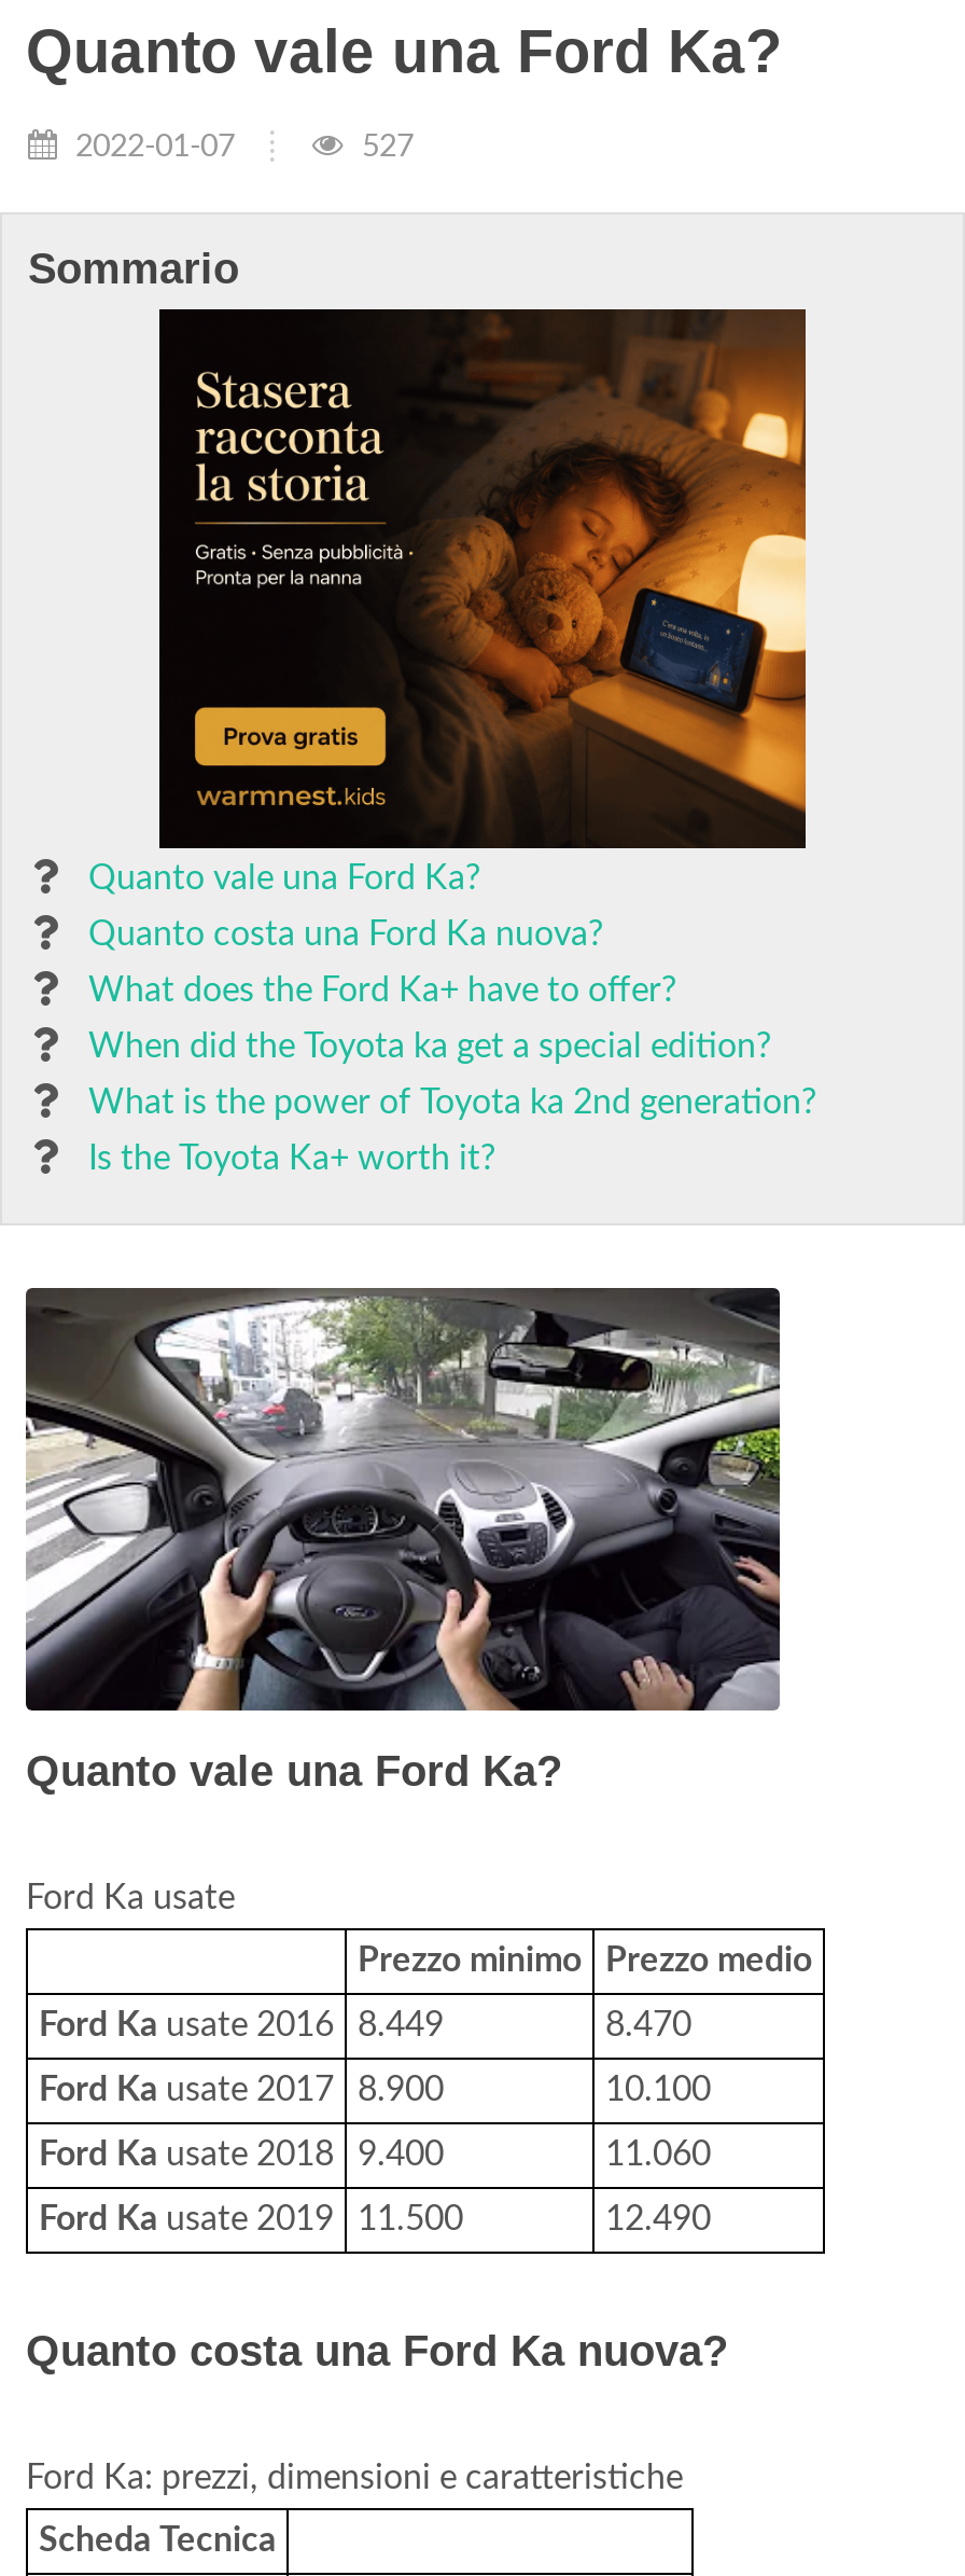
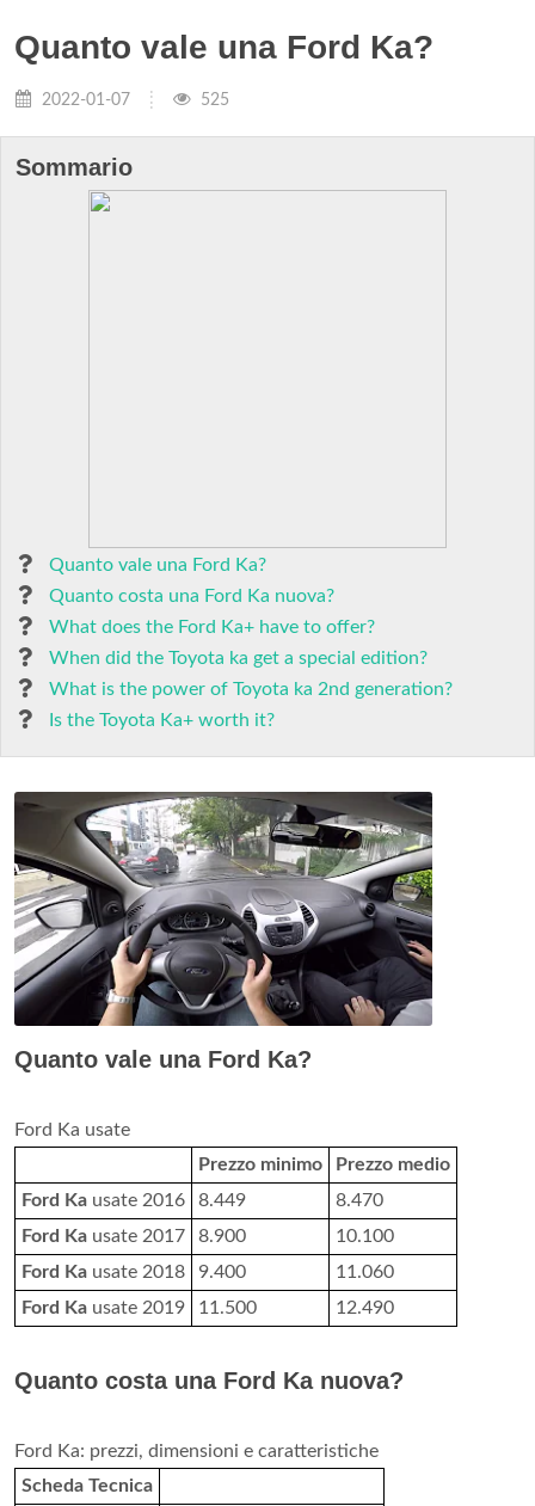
- 527
+ 525

- [image]
